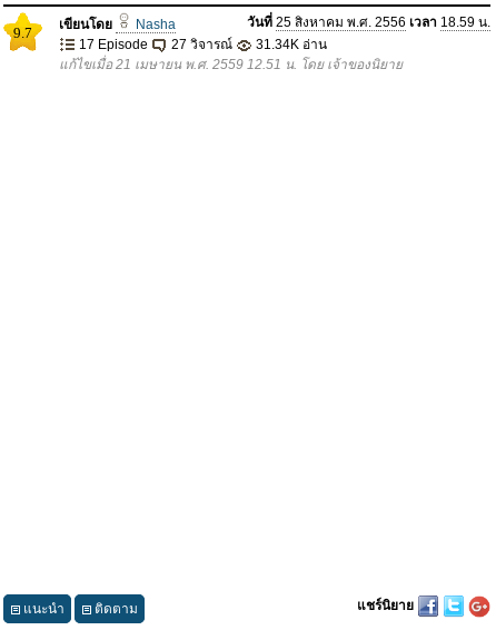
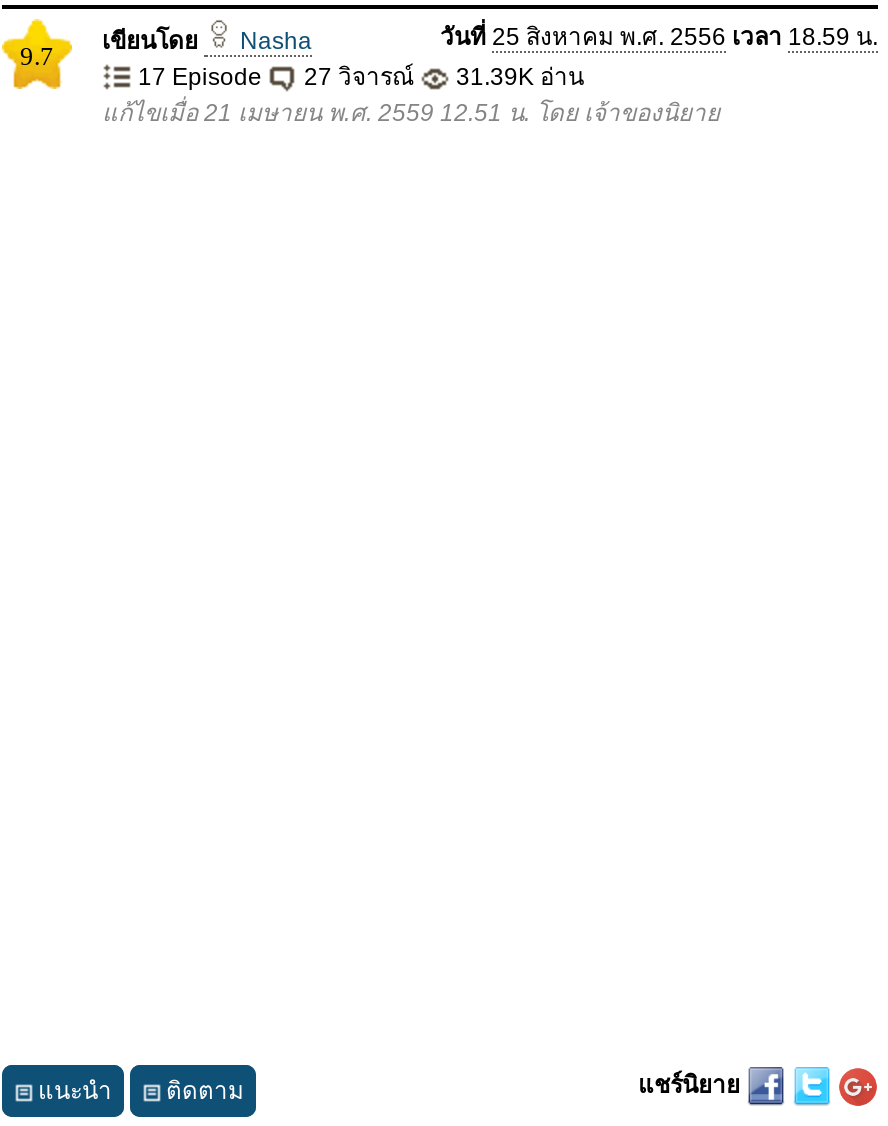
- 17 Episode 27 วิจารณ์ 31.34K อ่าน
+ 17 Episode 27 วิจารณ์ 31.39K อ่าน
